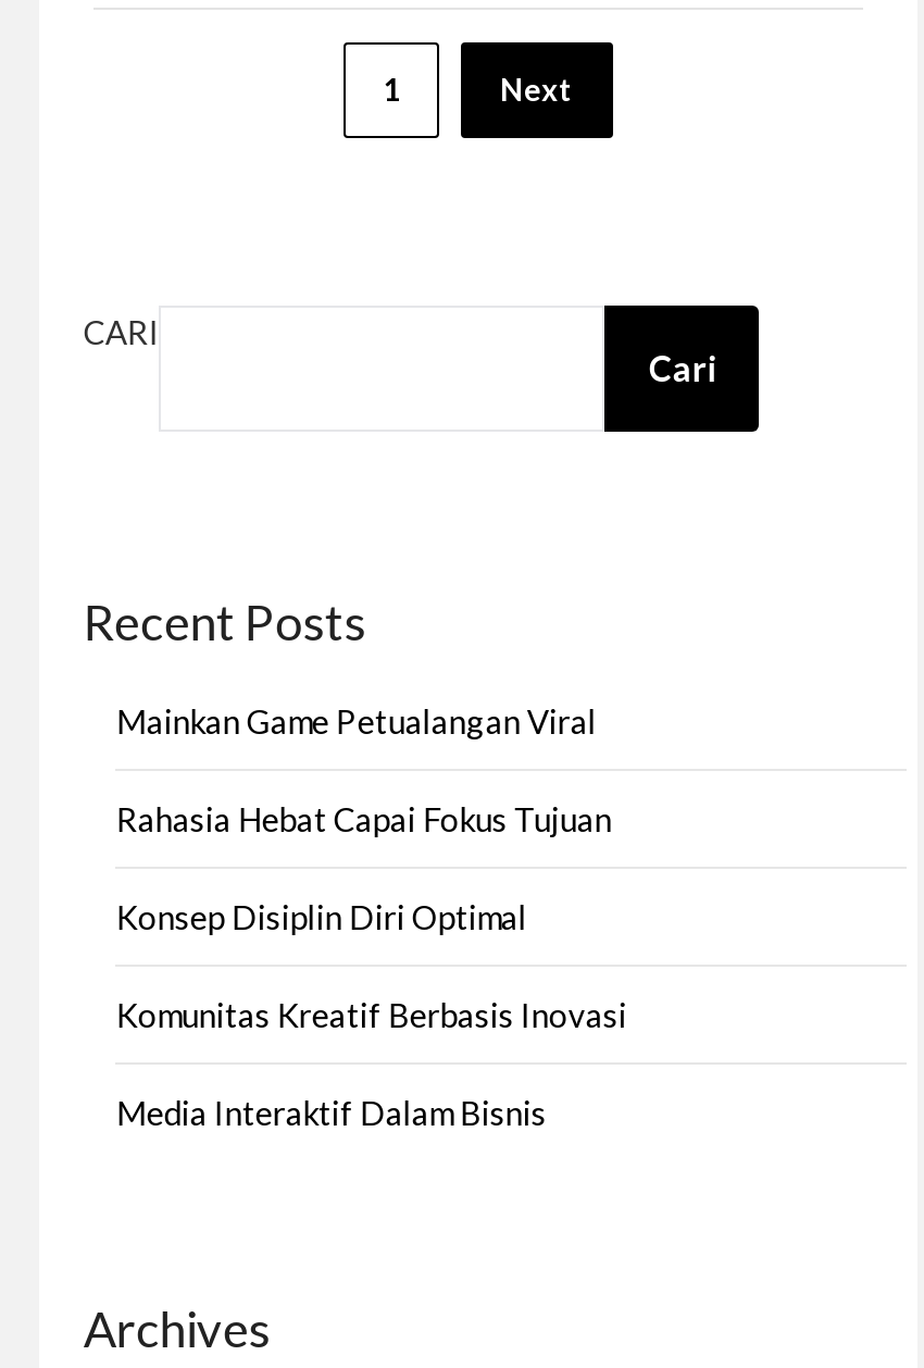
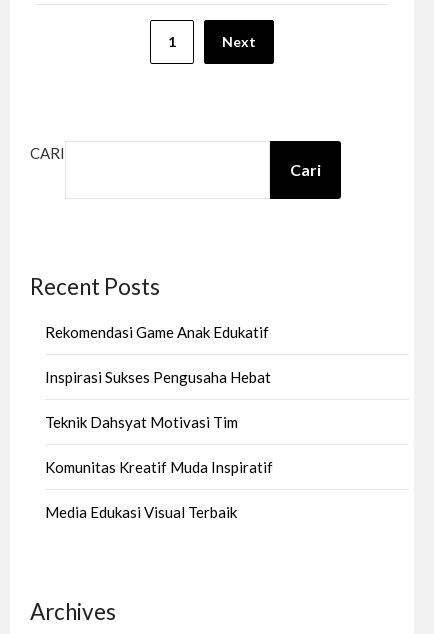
- Mainkan Game Petualangan Viral
+ Rekomendasi Game Anak Edukatif

- Rahasia Hebat Capai Fokus Tujuan
+ Inspirasi Sukses Pengusaha Hebat

- Konsep Disiplin Diri Optimal
+ Teknik Dahsyat Motivasi Tim

- Komunitas Kreatif Berbasis Inovasi
+ Komunitas Kreatif Muda Inspiratif

- Media Interaktif Dalam Bisnis
+ Media Edukasi Visual Terbaik
